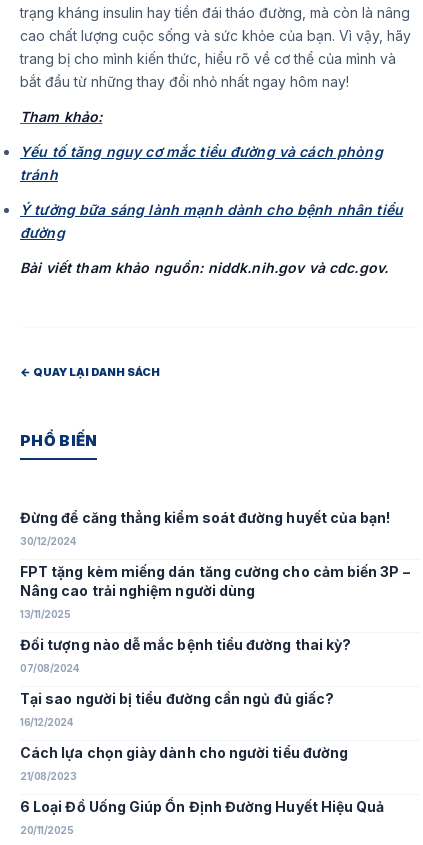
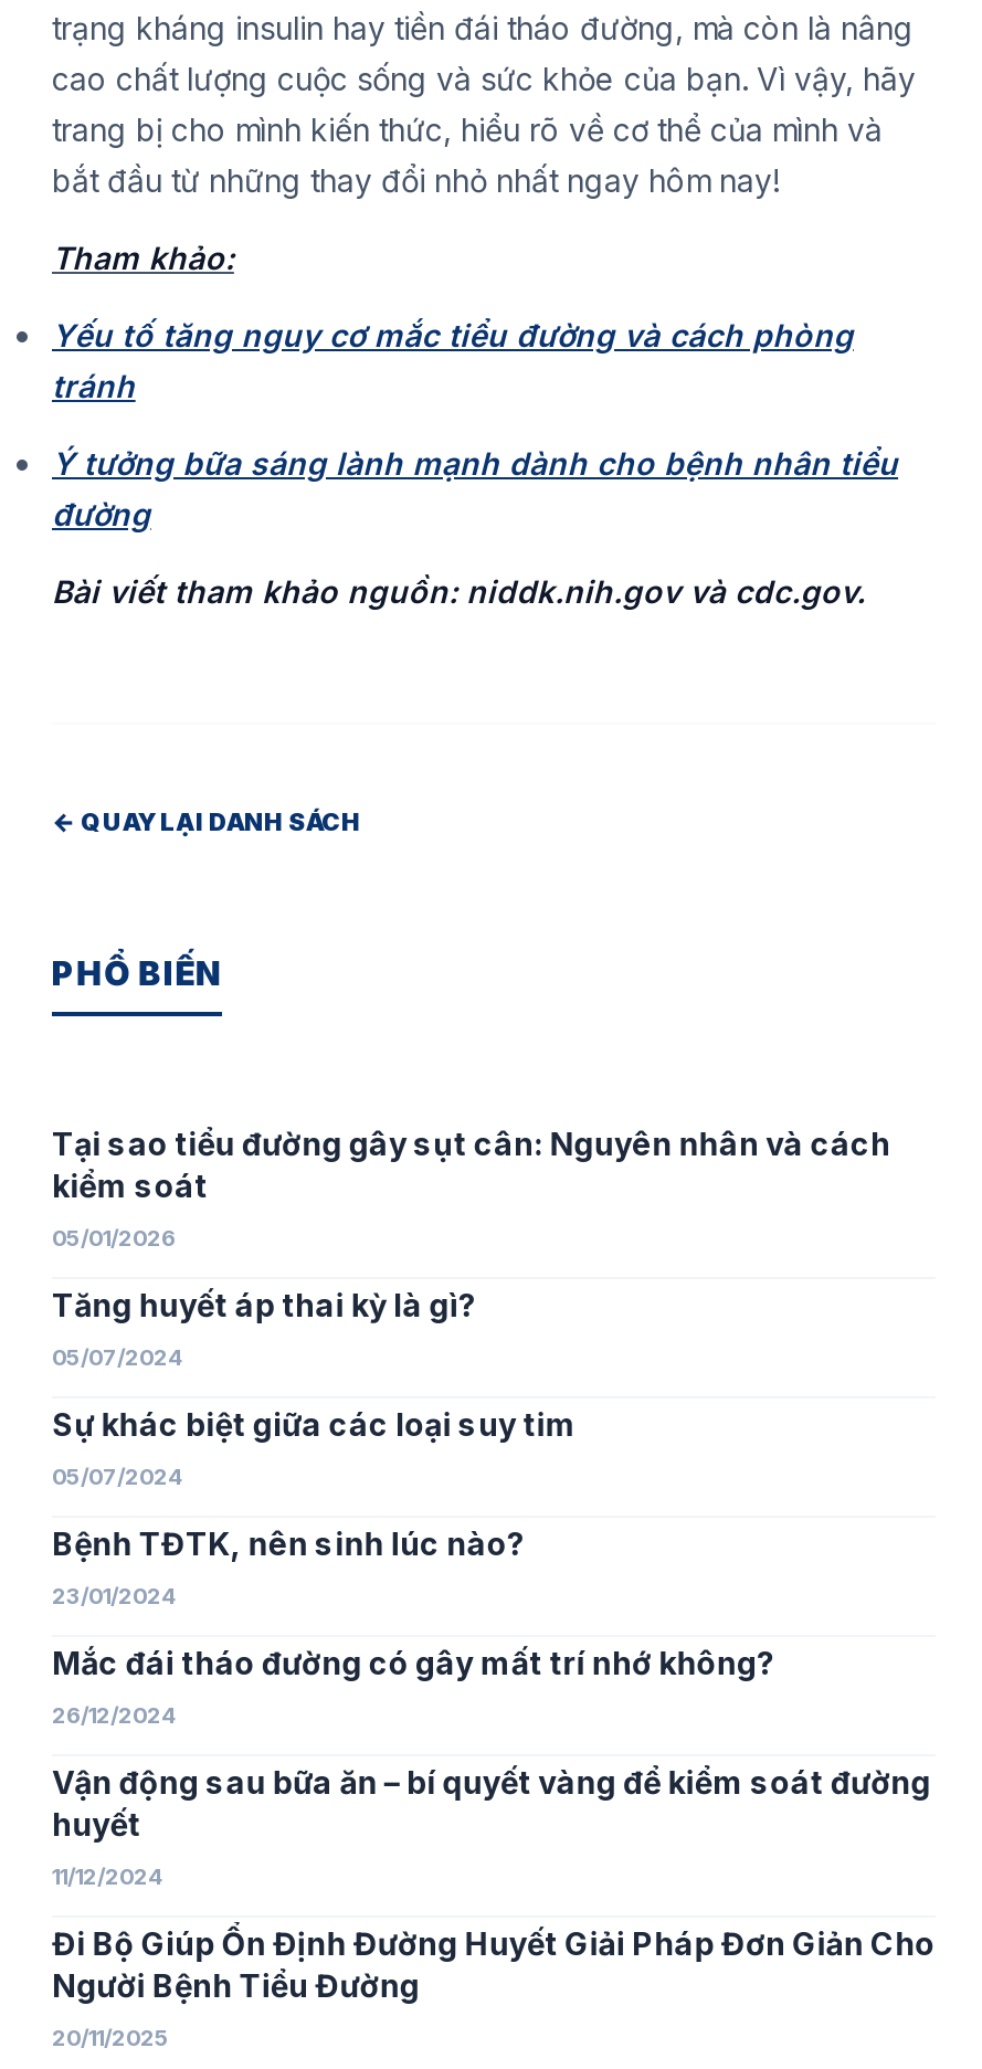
- Đừng để căng thẳng kiểm soát đường huyết của bạn!
- 30/12/2024
- FPT tặng kèm miếng dán tăng cường cho cảm biến 3P –
- Nâng cao trải nghiệm người dùng
- 13/11/2025
- Đối tượng nào dễ mắc bệnh tiểu đường thai kỳ?
- 07/08/2024
- Tại sao người bị tiểu đường cần ngủ đủ giấc?
- 16/12/2024
- Cách lựa chọn giày dành cho người tiểu đường
- 21/08/2023
- 6 Loại Đồ Uống Giúp Ổn Định Đường Huyết Hiệu Quả
+ Tại sao tiểu đường gây sụt cân: Nguyên nhân và cách
+ kiểm soát
+ 05/01/2026
+ Tăng huyết áp thai kỳ là gì?
+ 05/07/2024
+ Sự khác biệt giữa các loại suy tim
+ 05/07/2024
+ Bệnh TĐTK, nên sinh lúc nào?
+ 23/01/2024
+ Mắc đái tháo đường có gây mất trí nhớ không?
+ 26/12/2024
+ Vận động sau bữa ăn – bí quyết vàng để kiểm soát đường
+ huyết
+ 11/12/2024
+ Đi Bộ Giúp Ổn Định Đường Huyết Giải Pháp Đơn Giản Cho
+ Người Bệnh Tiểu Đường
